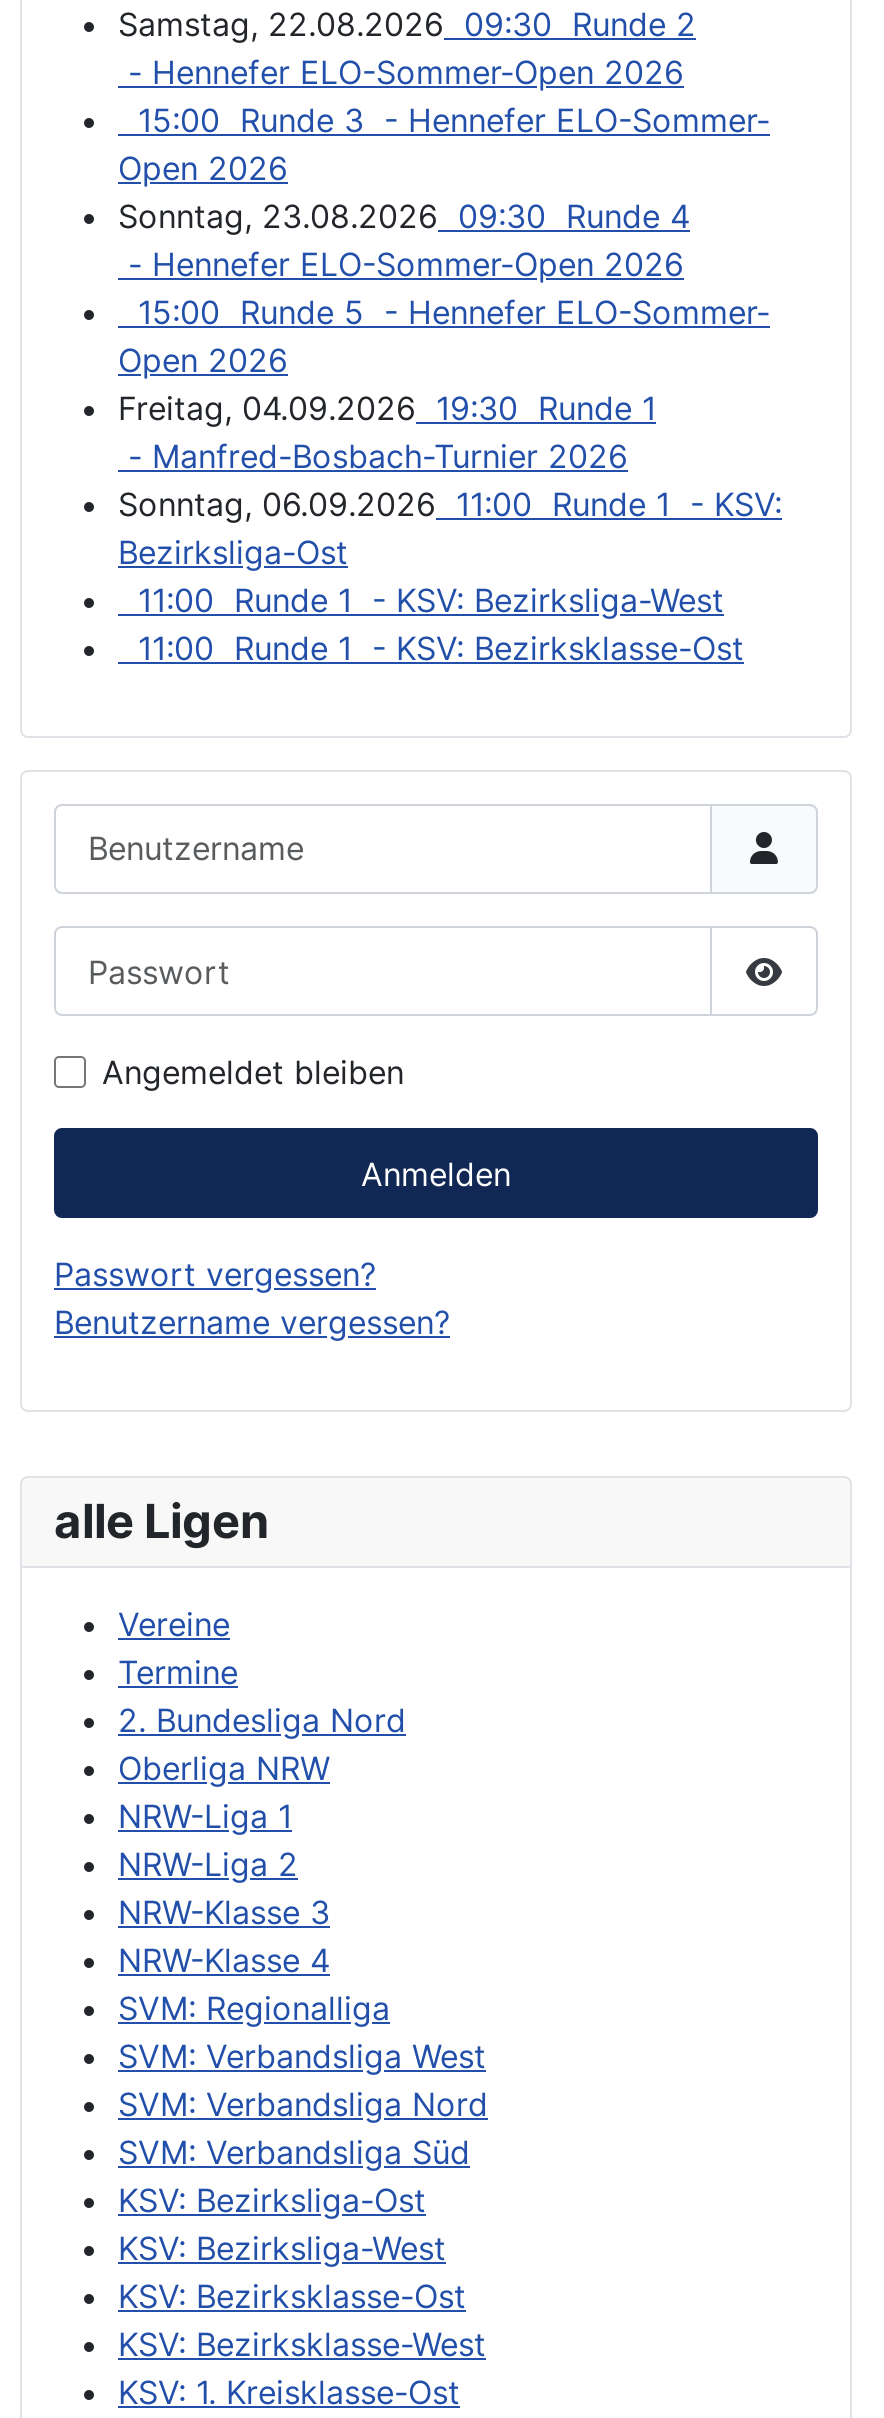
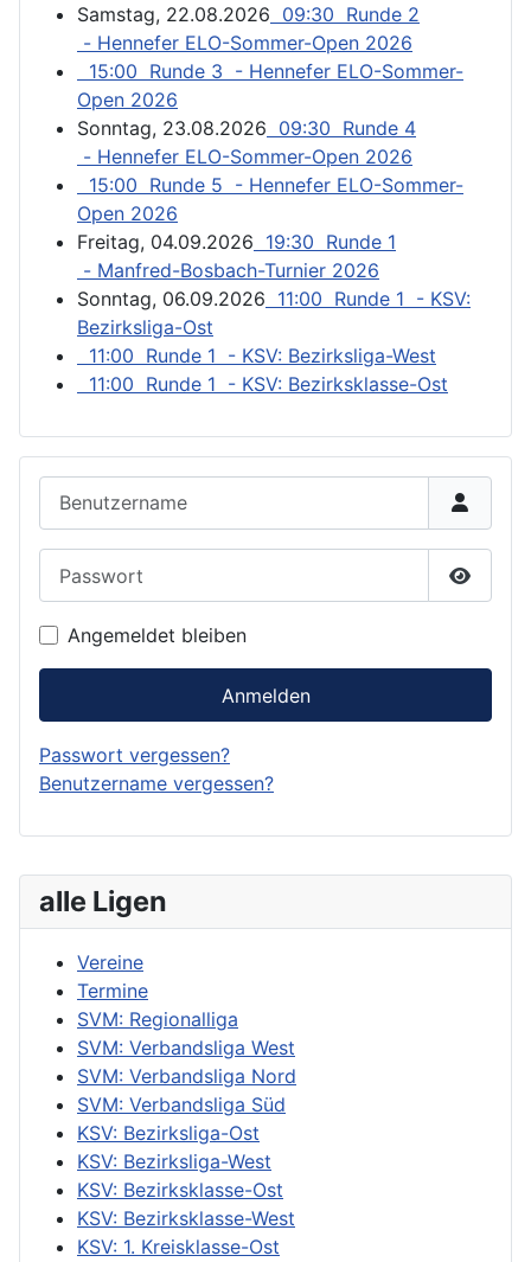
- 2. Bundesliga Nord
- Oberliga NRW
- NRW-Liga 1
- NRW-Liga 2
- NRW-Klasse 3
- NRW-Klasse 4
